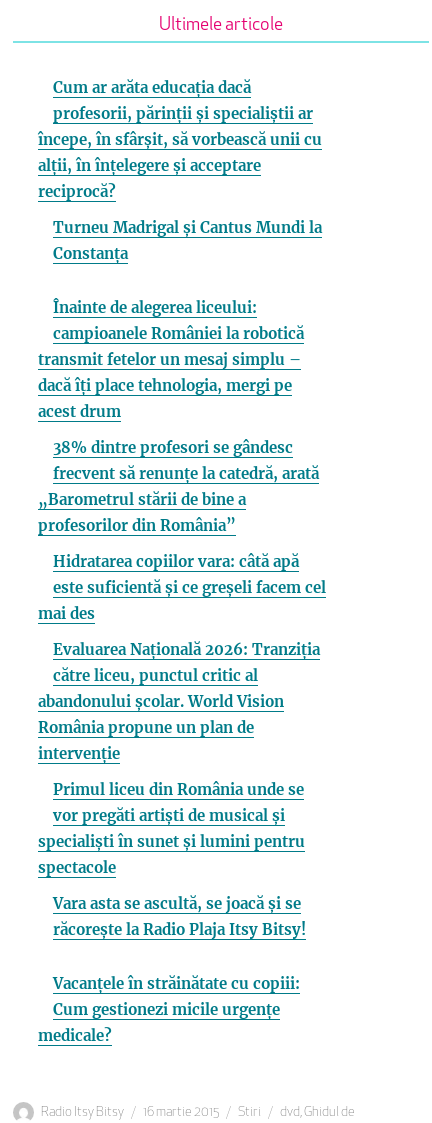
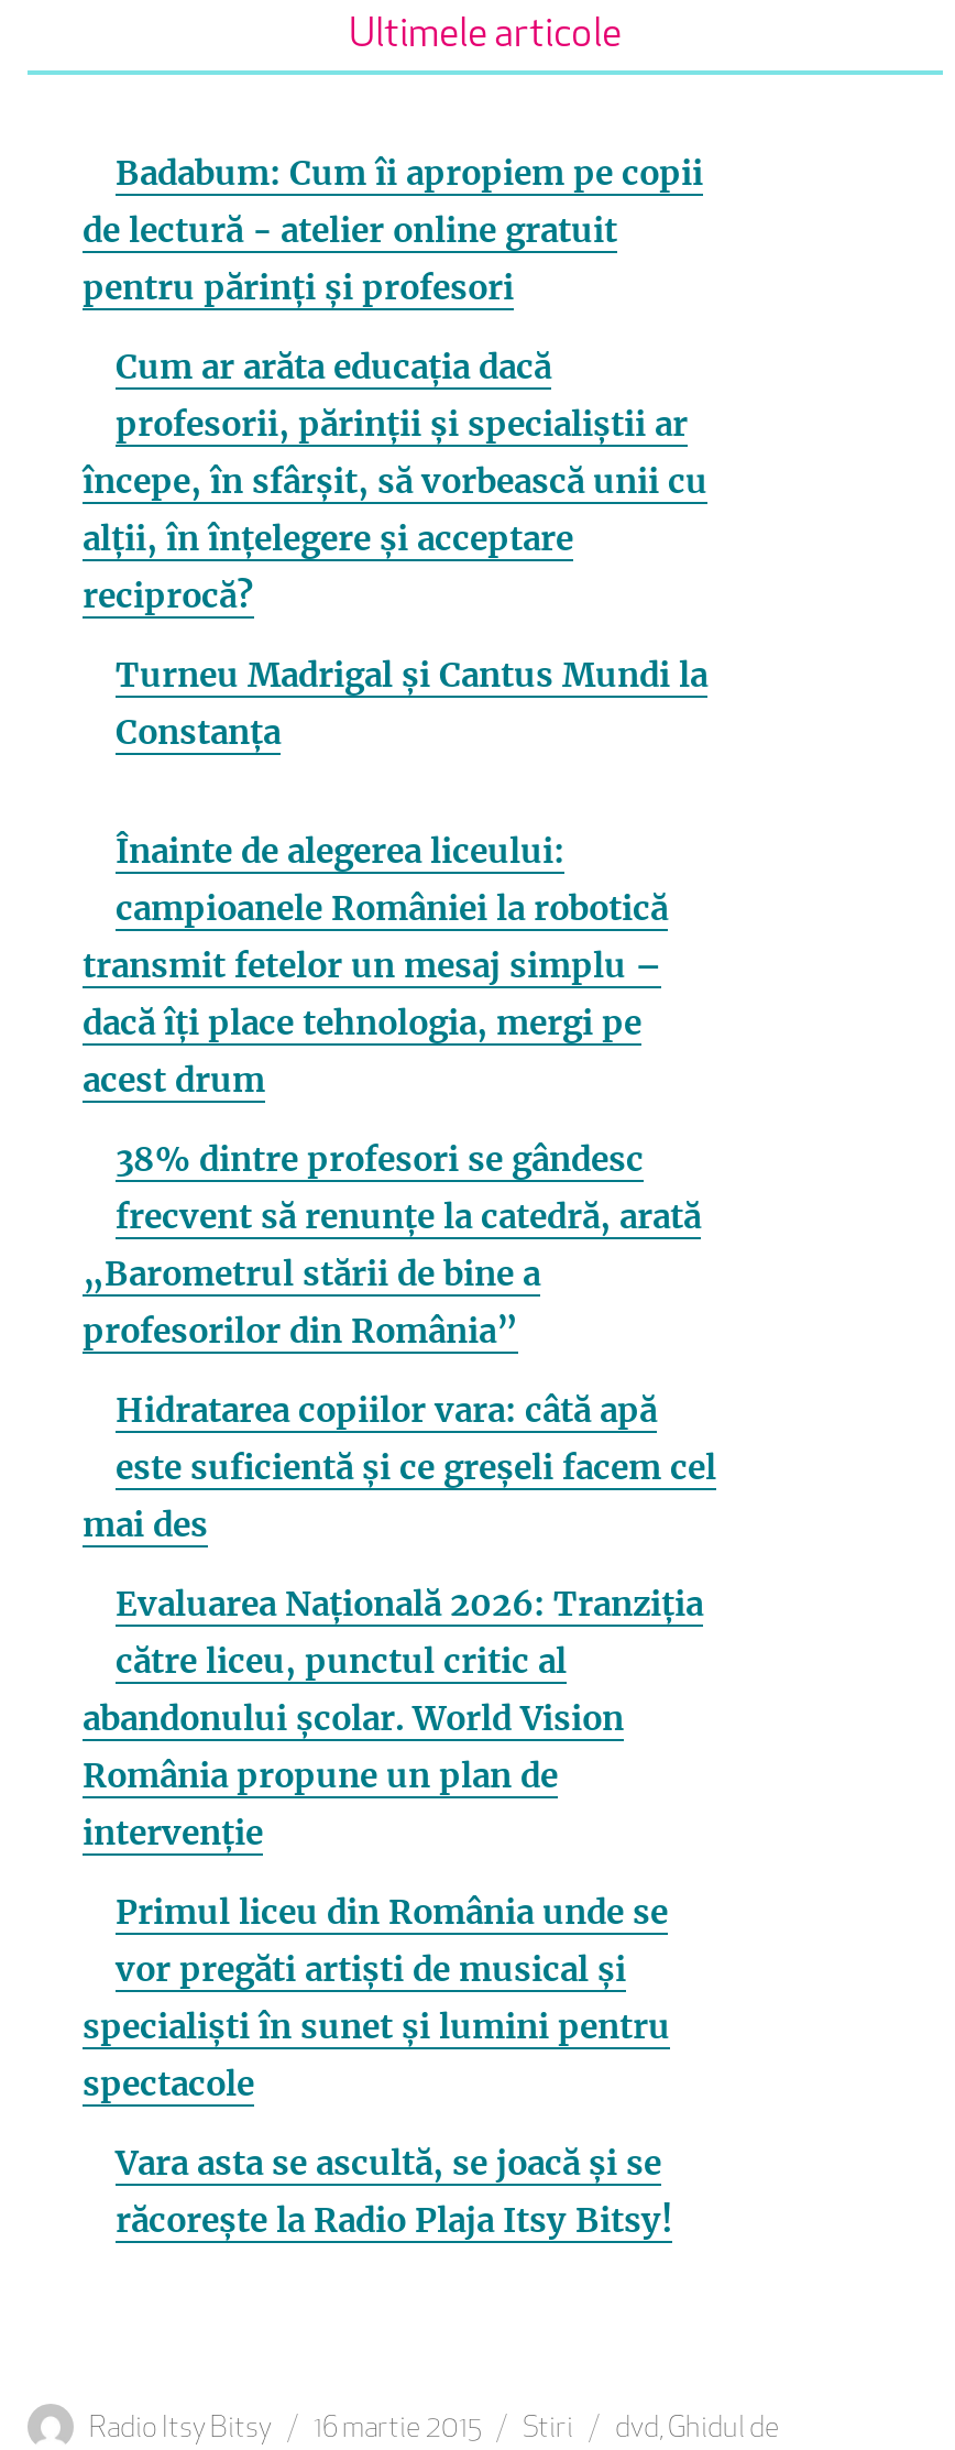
+ Badabum: Cum îi apropiem pe copii
+ de lectură - atelier online gratuit
+ pentru părinți și profesori

moved down: Cum ar arăta educația dacă | profesorii, părinții și specialiștii ar | începe, în sfârșit, să vorbească unii cu | ... | Vara asta se ascultă, se joacă și se | răcorește la Radio Plaja Itsy Bitsy!

- Vacanțele în străinătate cu copiii:
- Cum gestionezi micile urgențe
- medicale?
